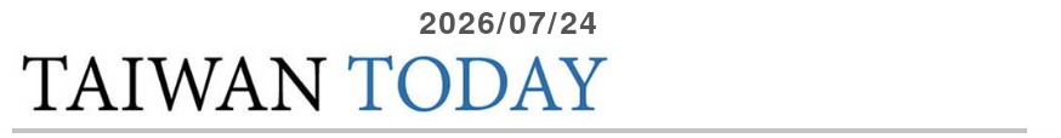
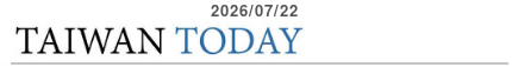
- 2026/07/24
+ 2026/07/22
